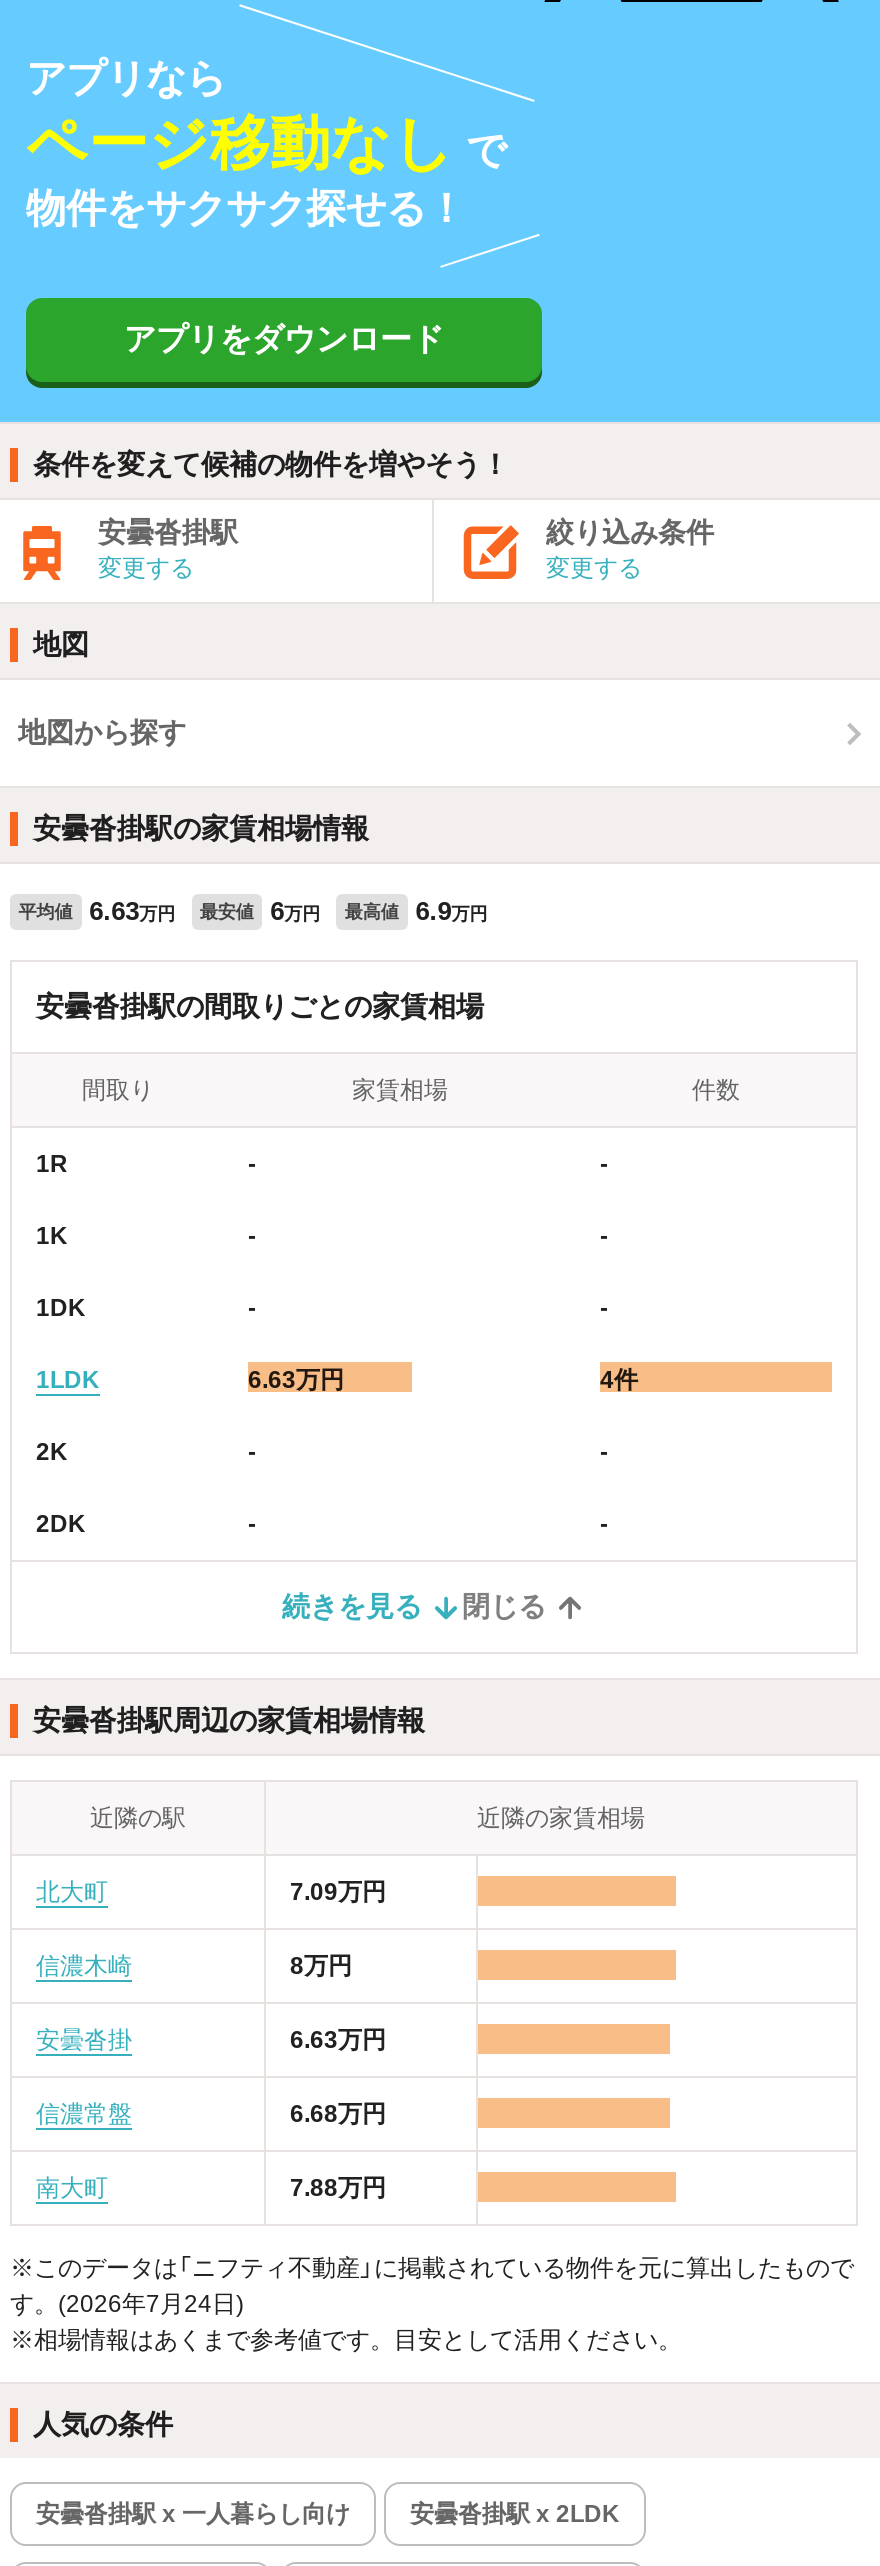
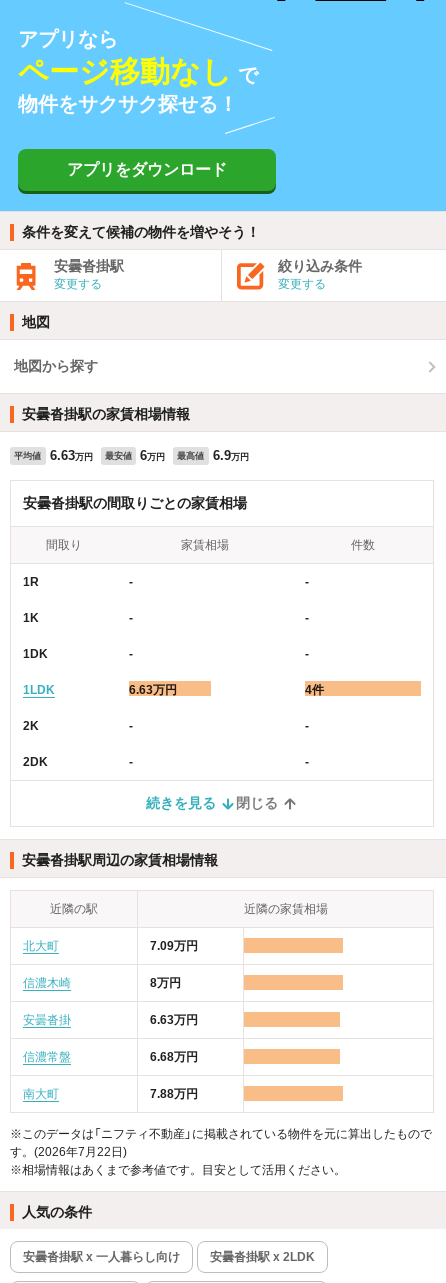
- す。(2026年7月24日)
+ す。(2026年7月22日)
